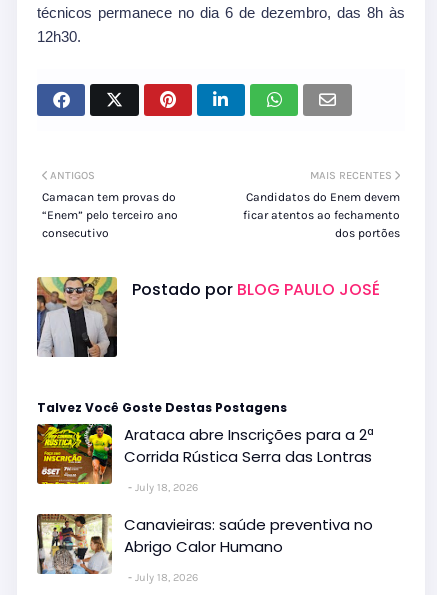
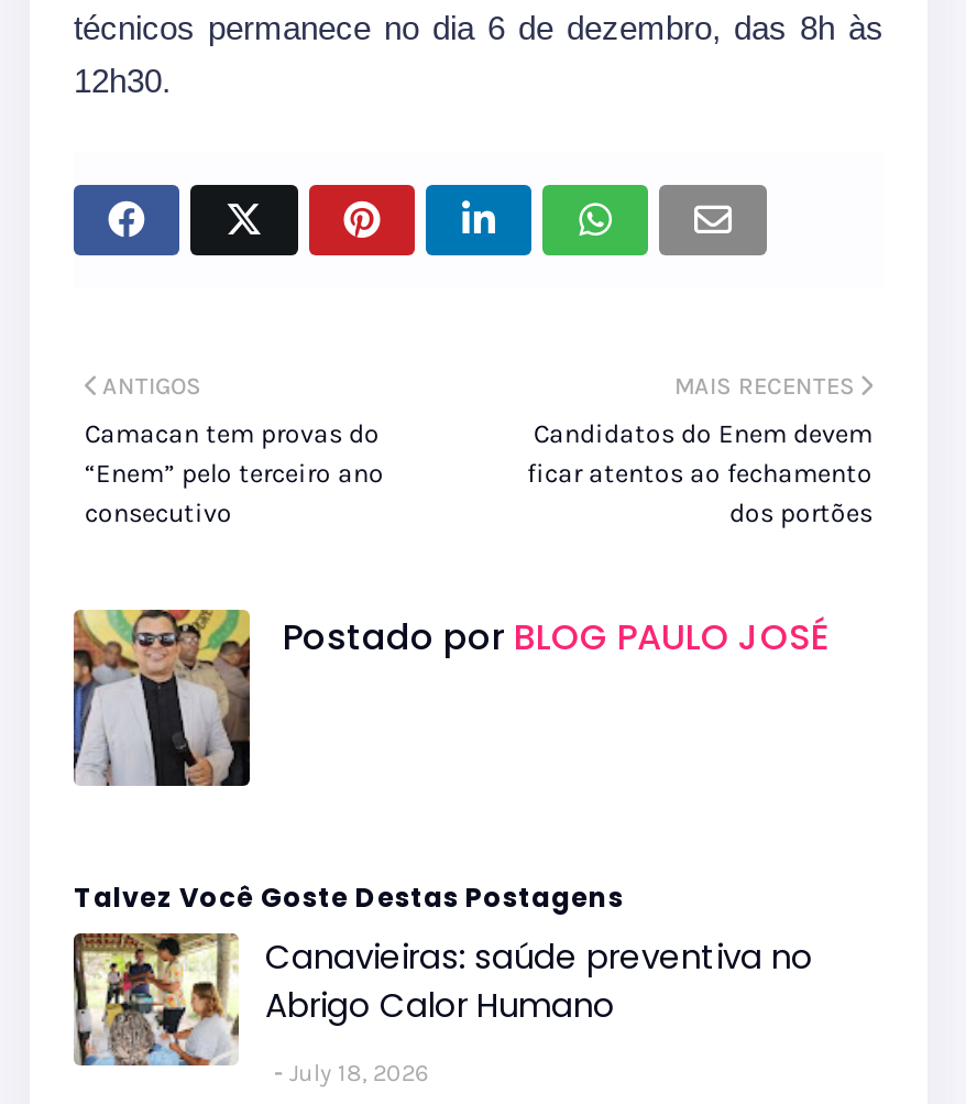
- [image]
- Arataca abre Inscrições para a 2ª
- Corrida Rústica Serra das Lontras
- July 18, 2026
